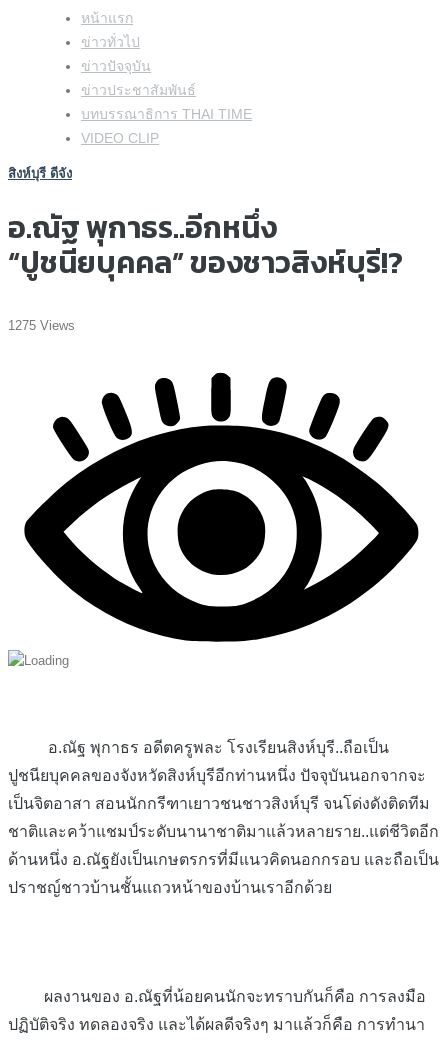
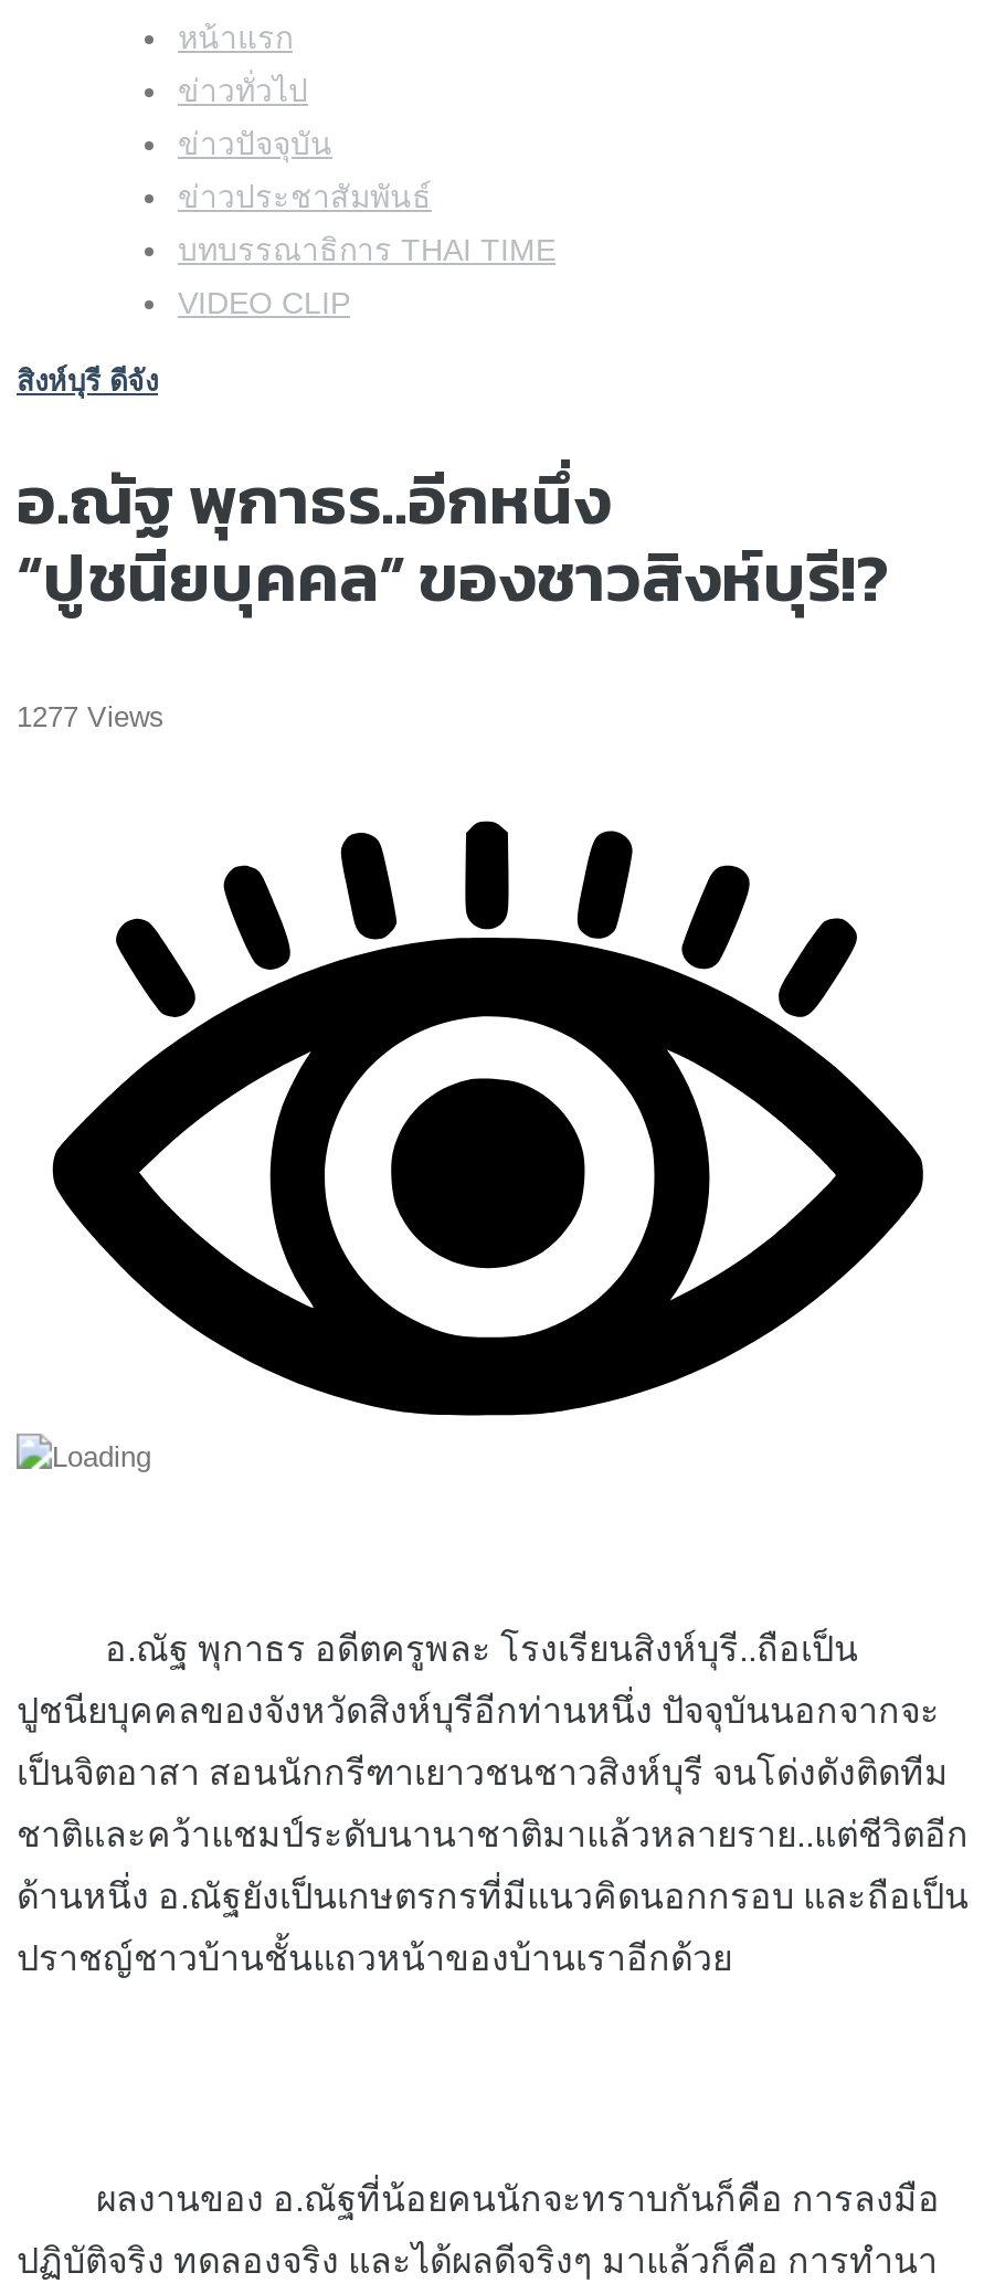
- 1275 Views
+ 1277 Views
